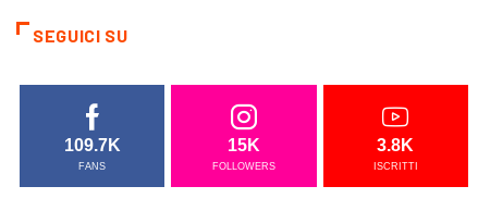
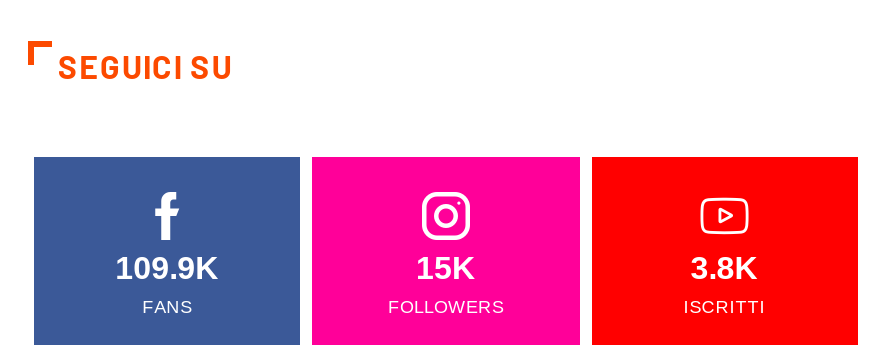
- 109.7K
+ 109.9K
